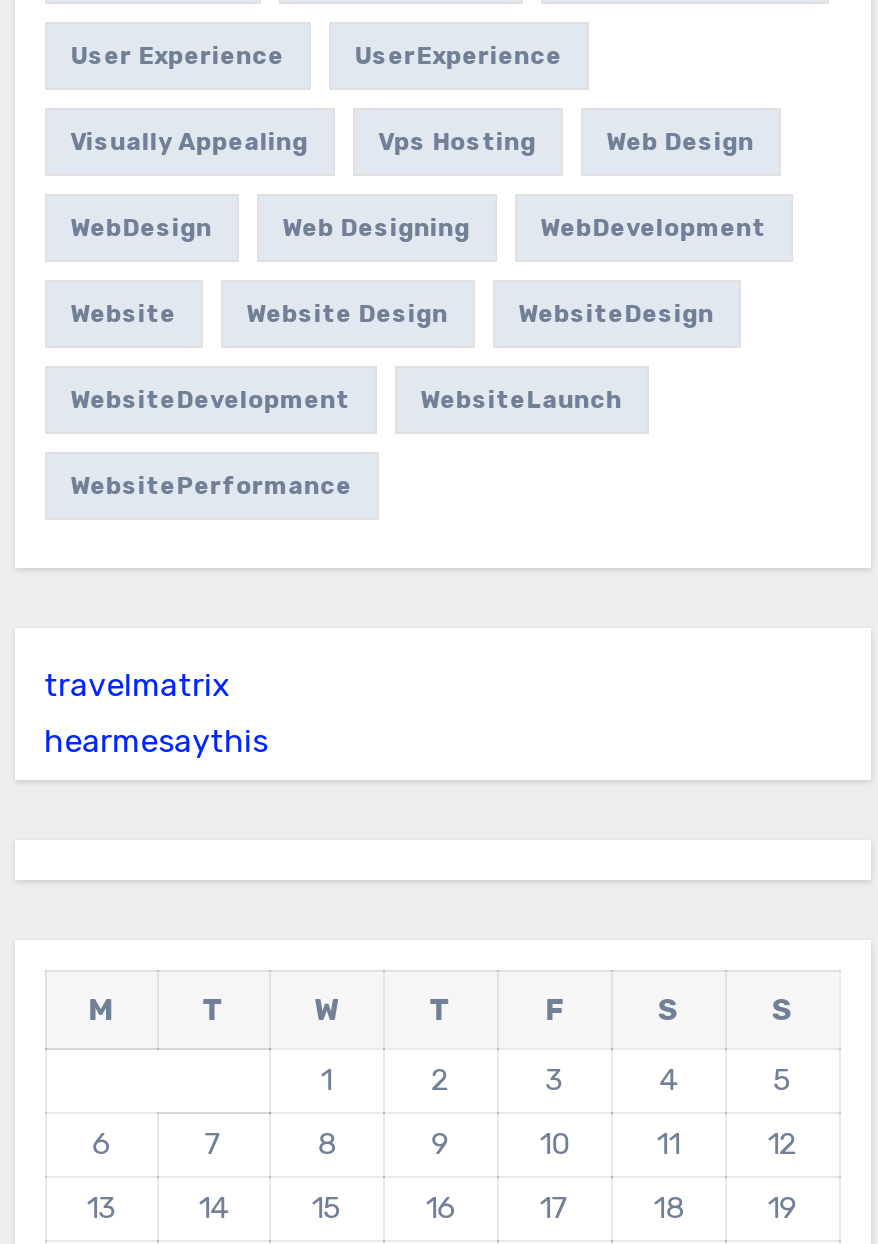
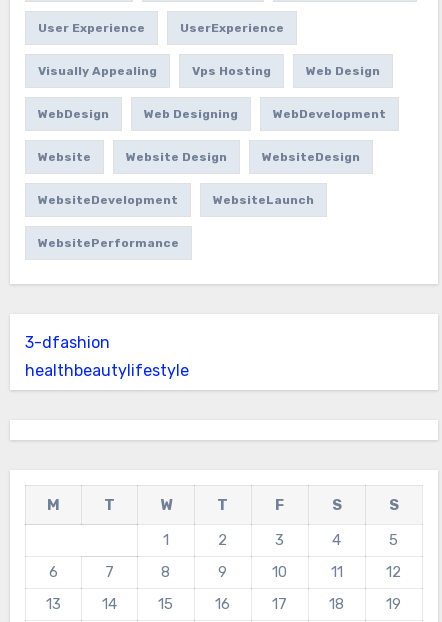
- travelmatrix
+ 3-dfashion

- hearmesaythis
+ healthbeautylifestyle
